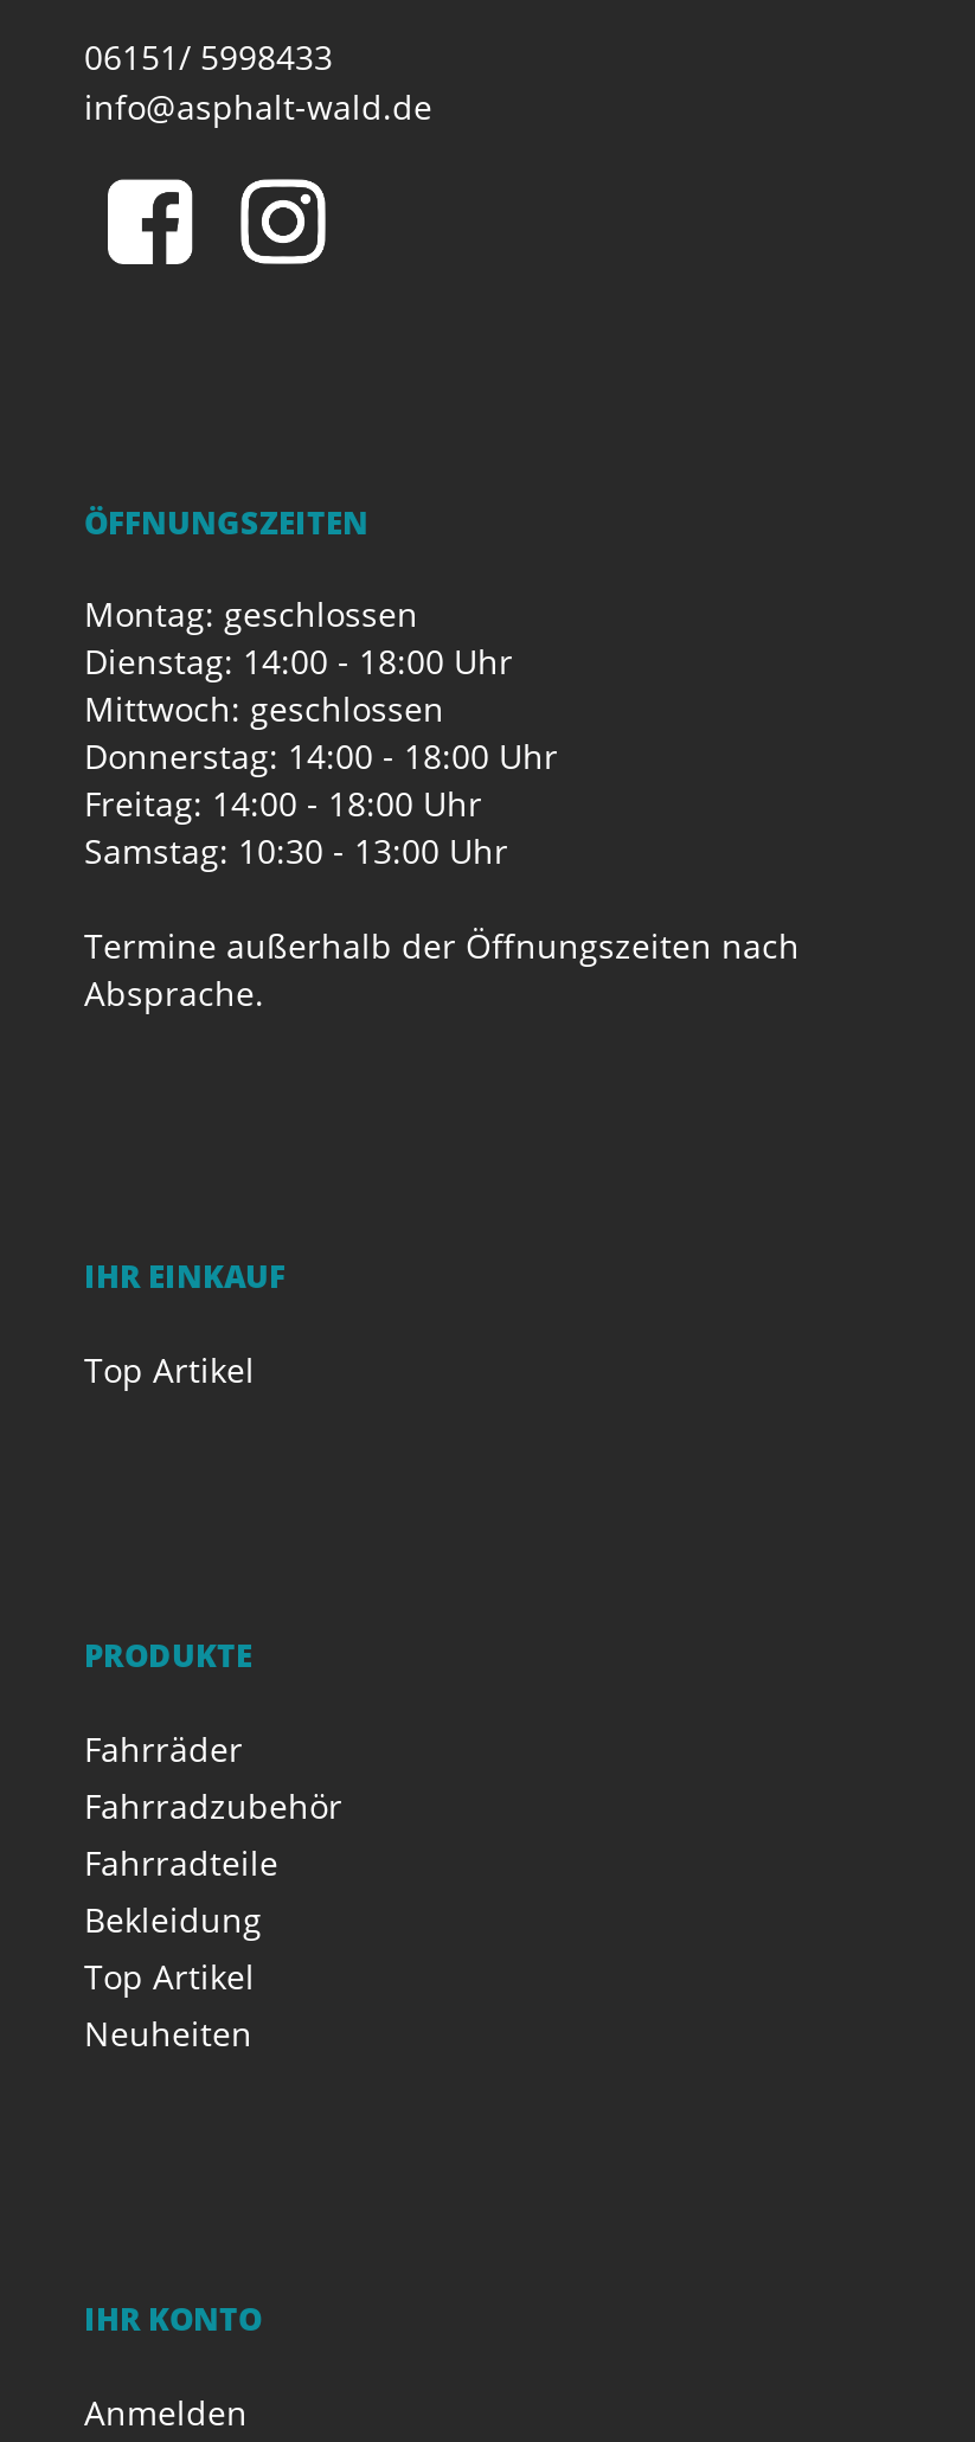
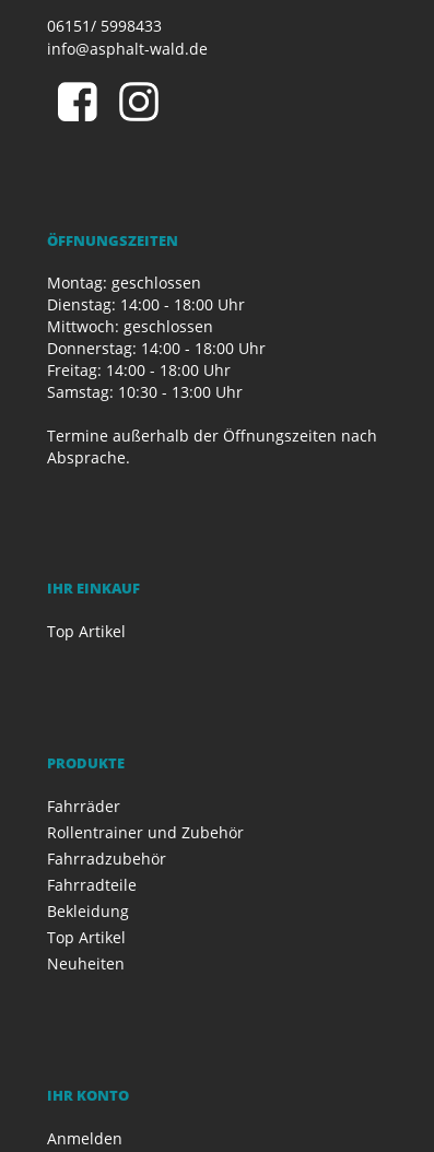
+ Rollentrainer und Zubehör
